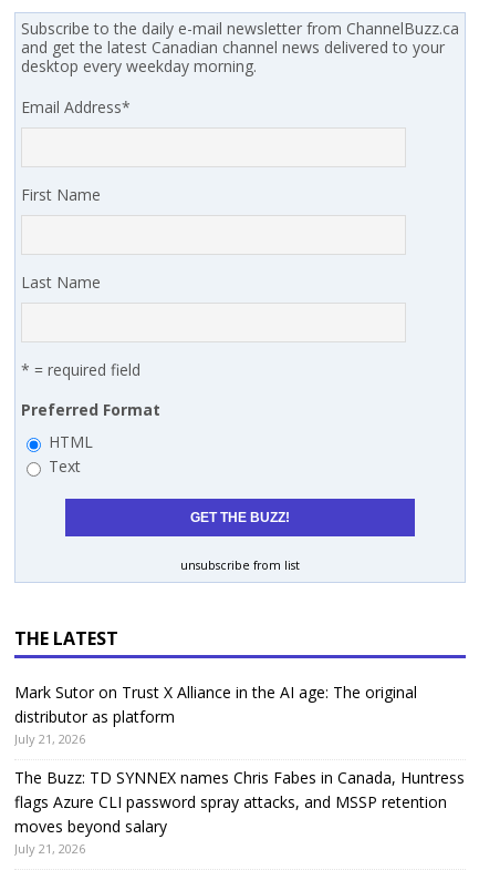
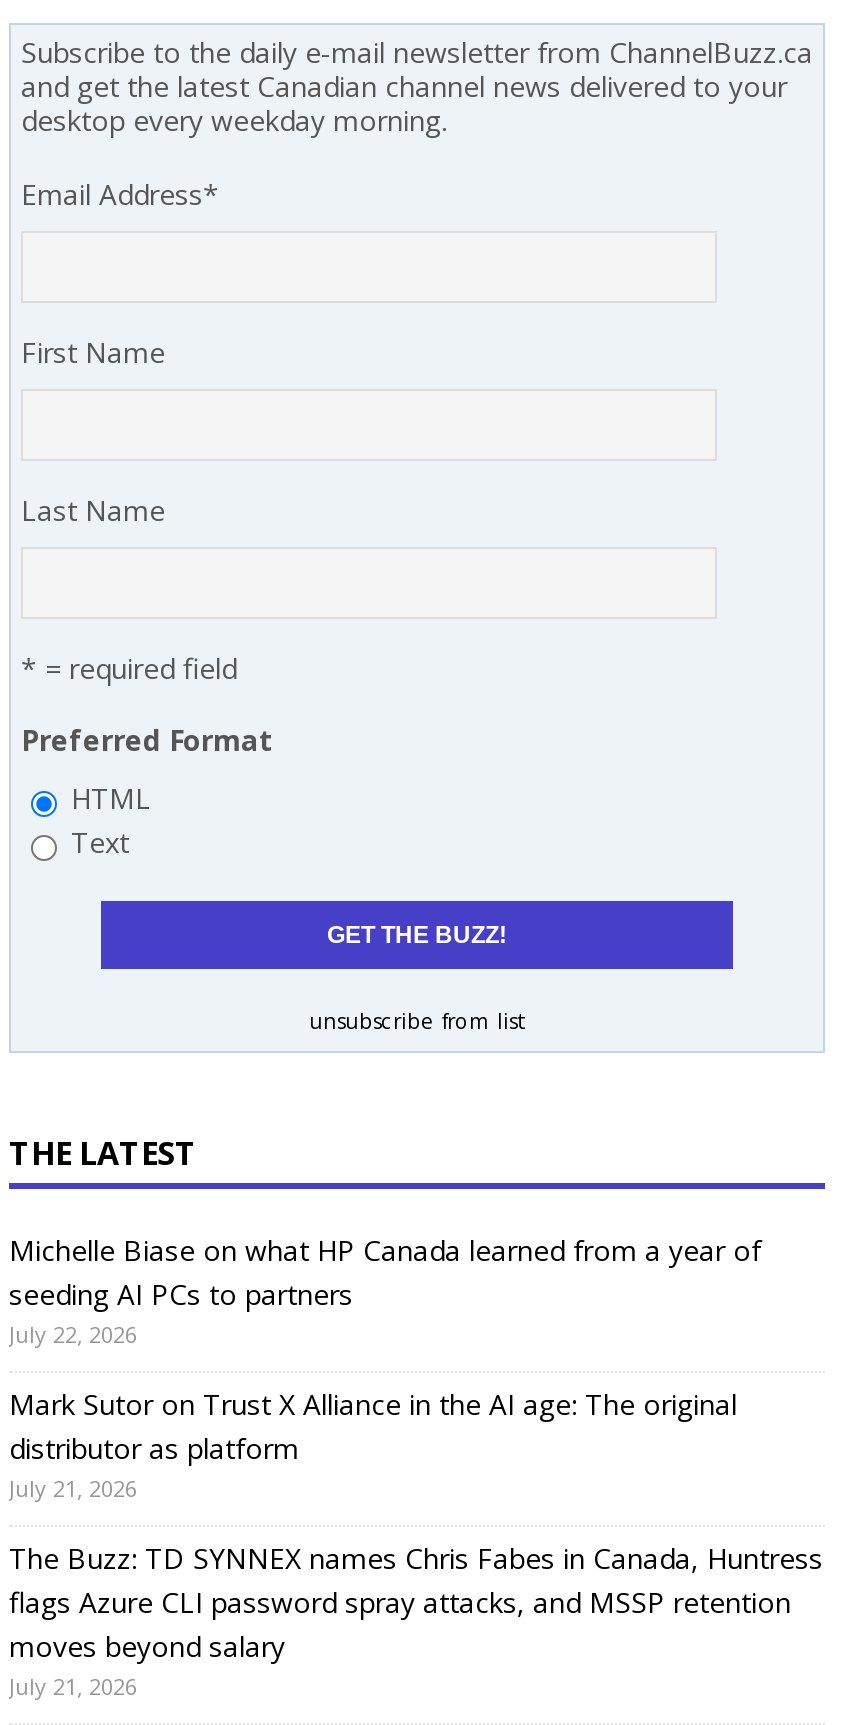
+ Michelle Biase on what HP Canada learned from a year of
+ seeding AI PCs to partners
+ July 22, 2026
